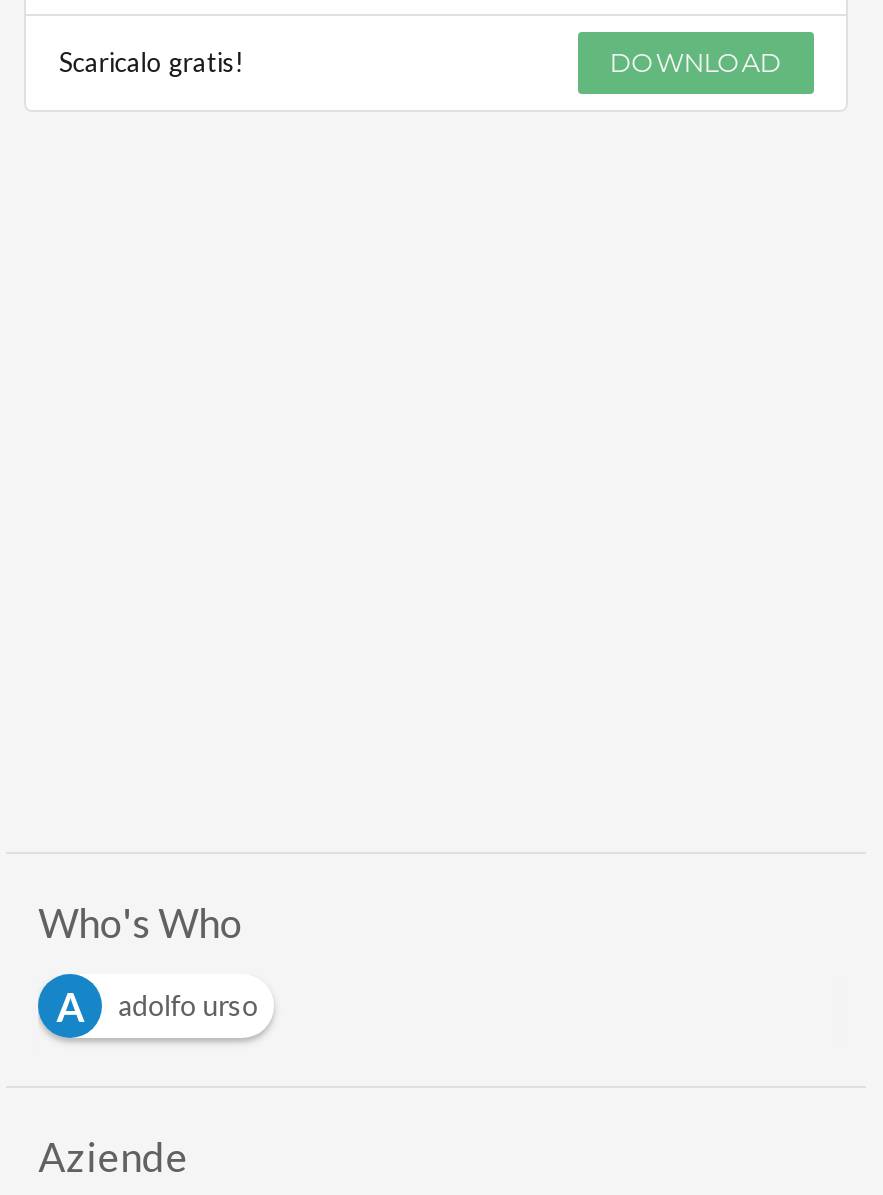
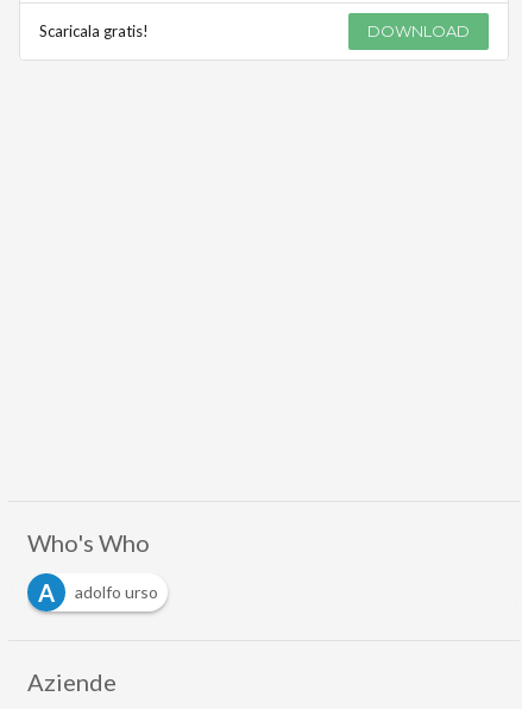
- Scaricalo gratis!
+ Scaricala gratis!
